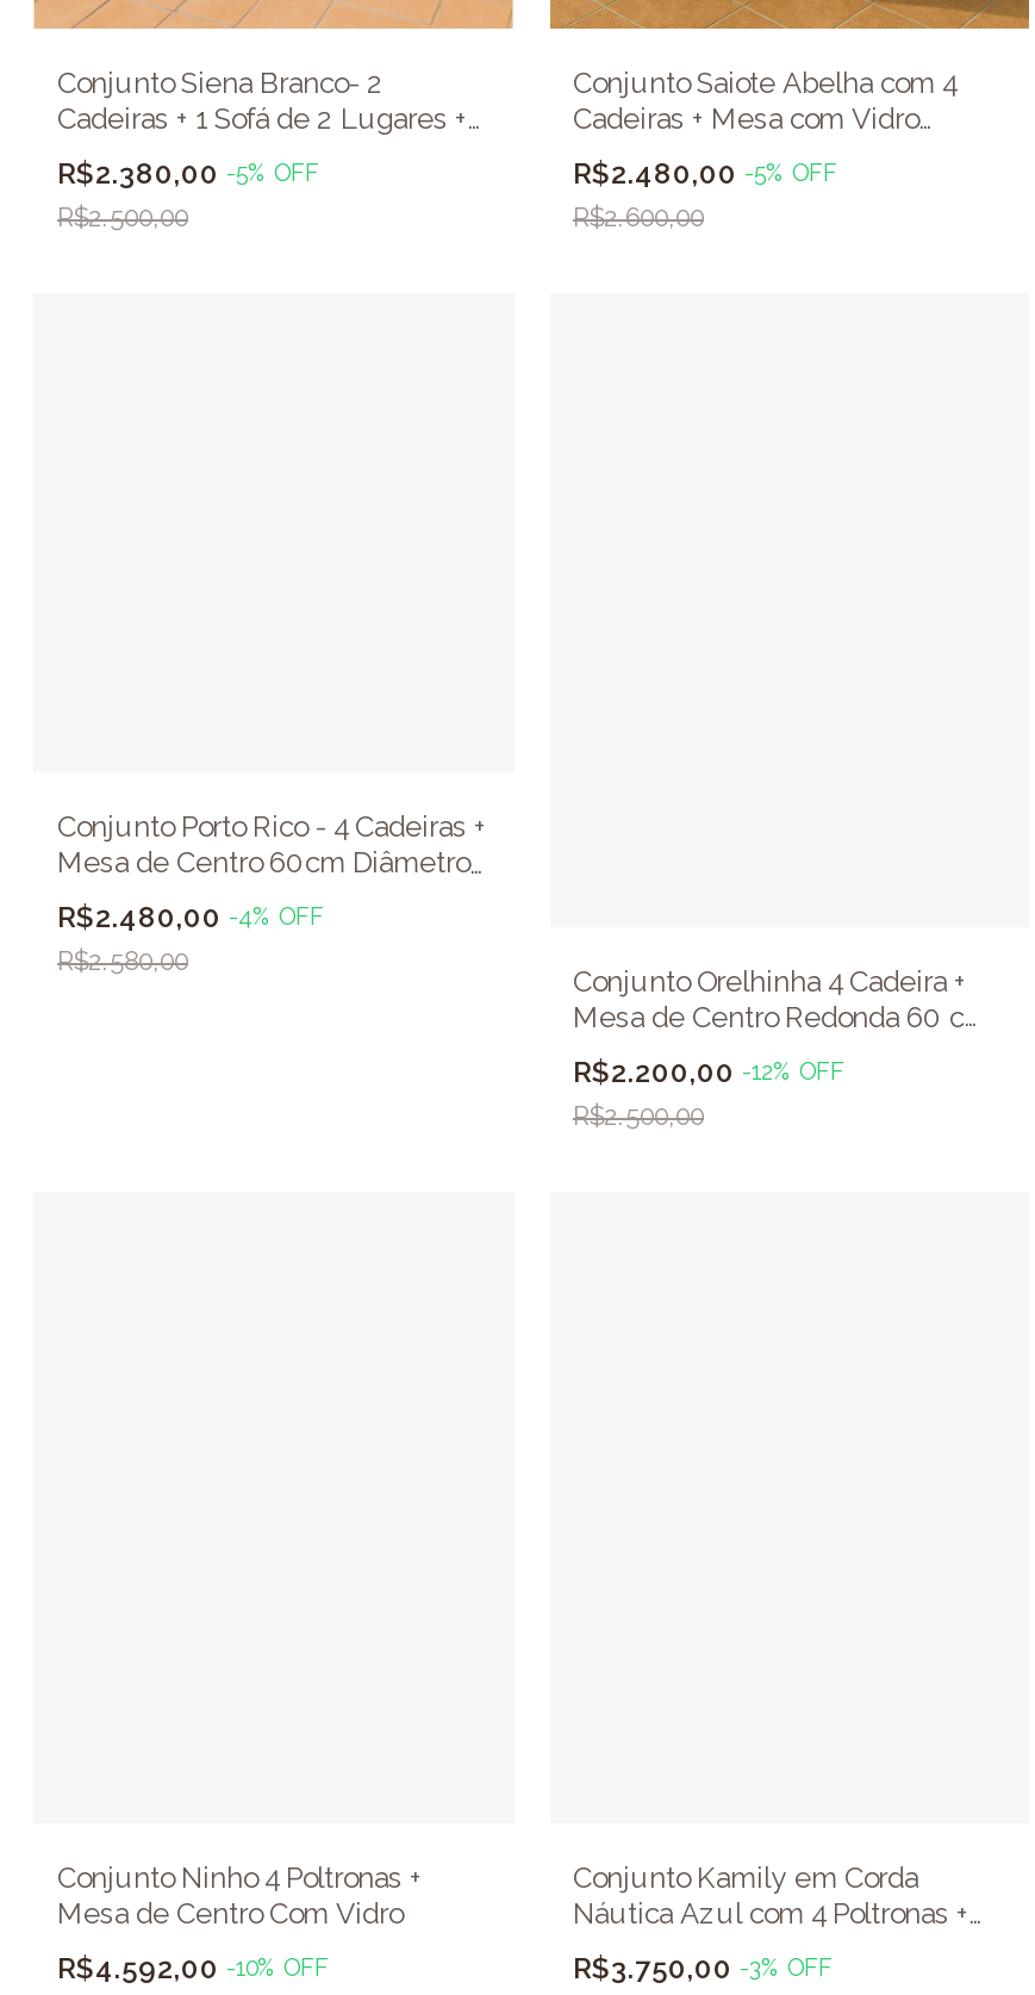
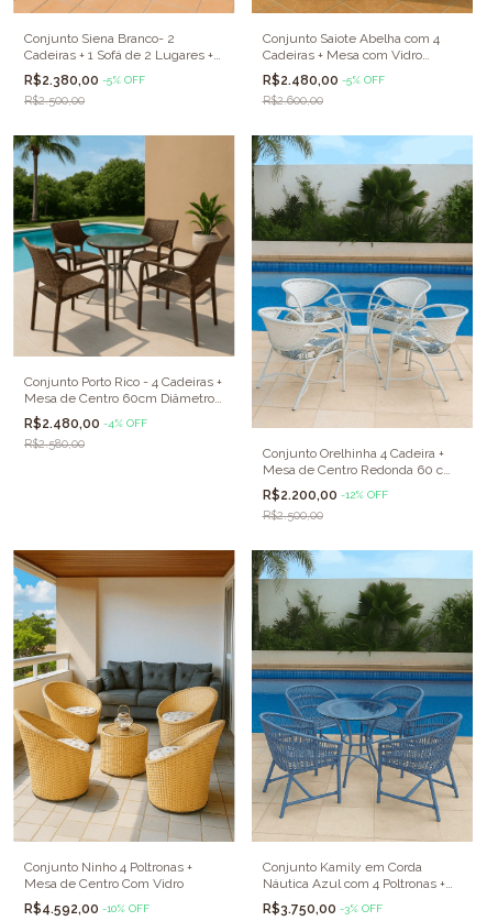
+ [image]

+ [image]

+ [image]

+ [image]
